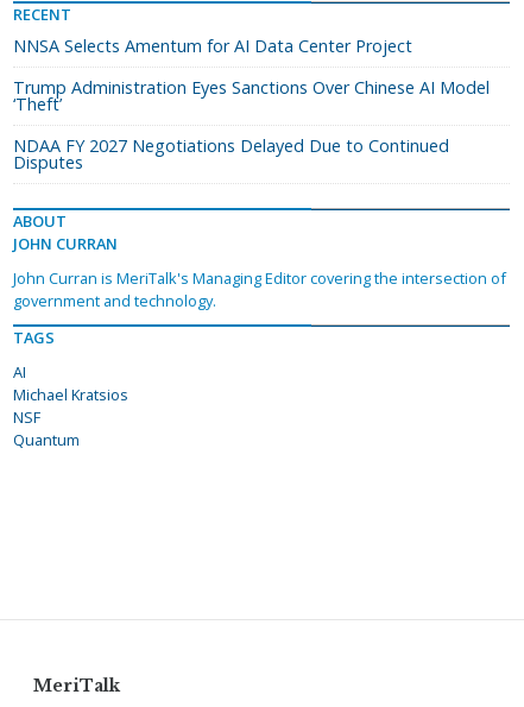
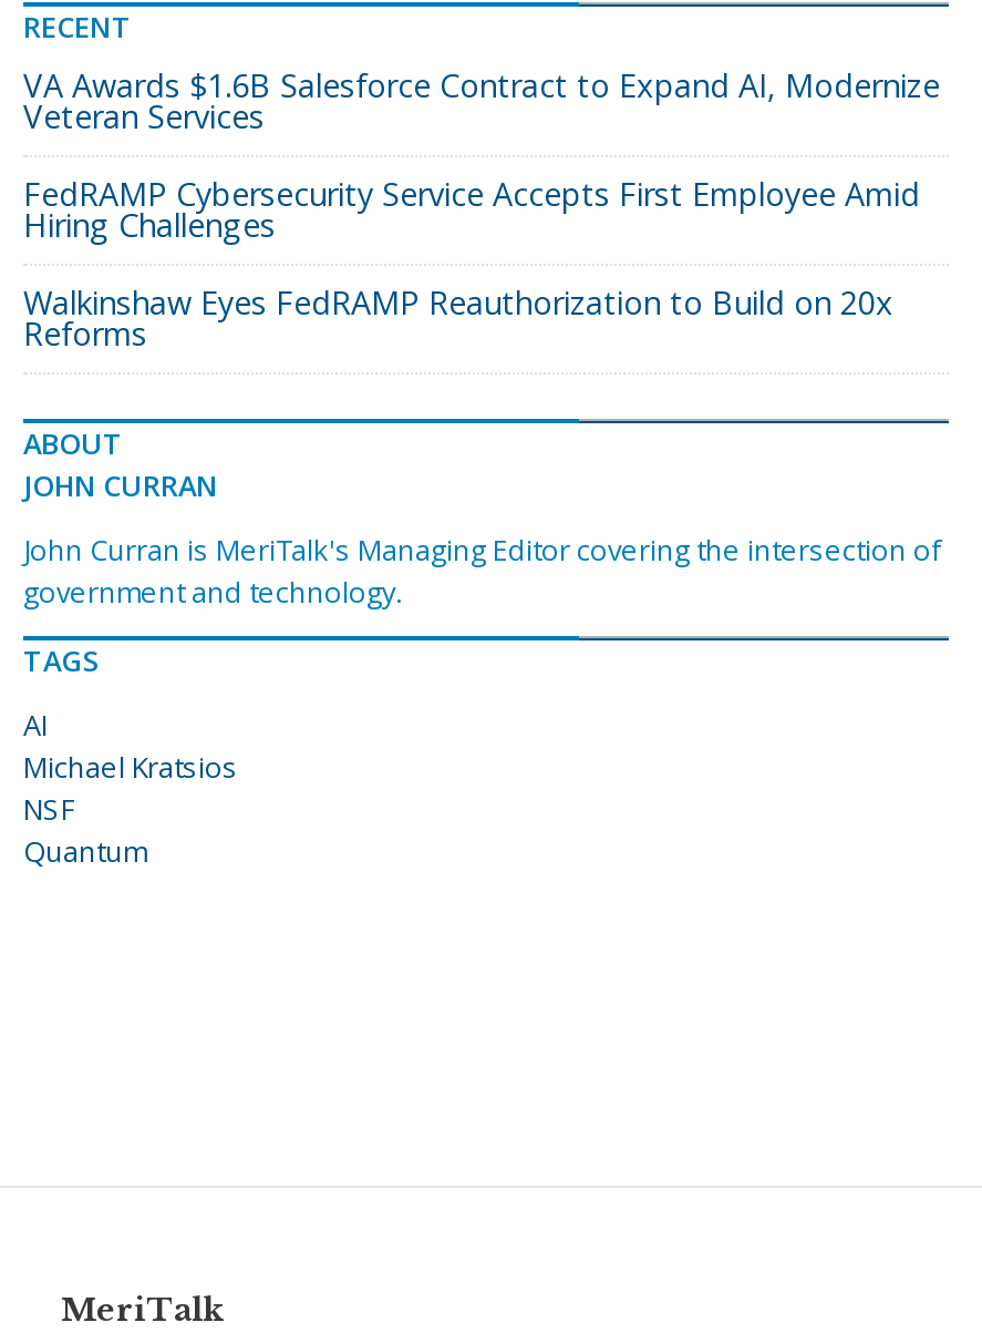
- NNSA Selects Amentum for AI Data Center Project
+ VA Awards $1.6B Salesforce Contract to Expand AI, Modernize
+ Veteran Services

- Trump Administration Eyes Sanctions Over Chinese AI Model
- ‘Theft’
+ FedRAMP Cybersecurity Service Accepts First Employee Amid
+ Hiring Challenges

- NDAA FY 2027 Negotiations Delayed Due to Continued
- Disputes
+ Walkinshaw Eyes FedRAMP Reauthorization to Build on 20x
+ Reforms
